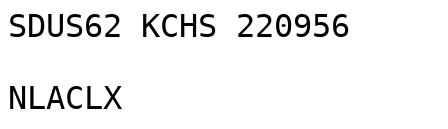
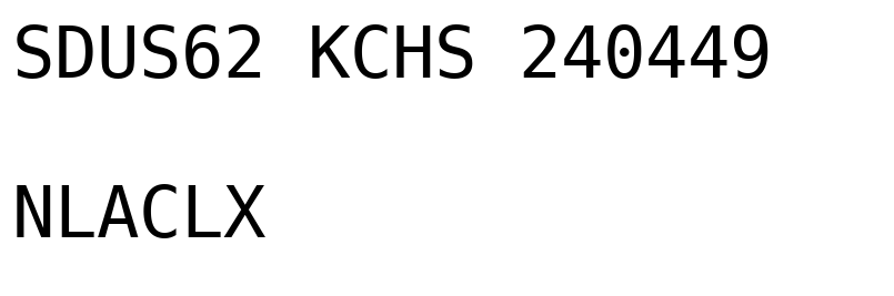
- SDUS62 KCHS 220956
+ SDUS62 KCHS 240449
